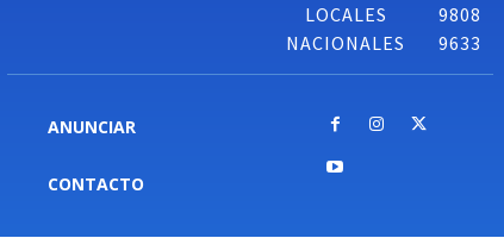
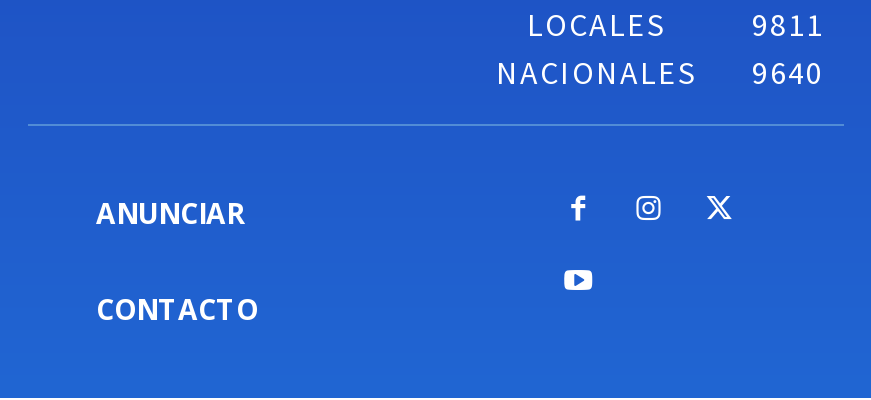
- 9808
+ 9811

- NACIONALES 9633
+ NACIONALES 9640
